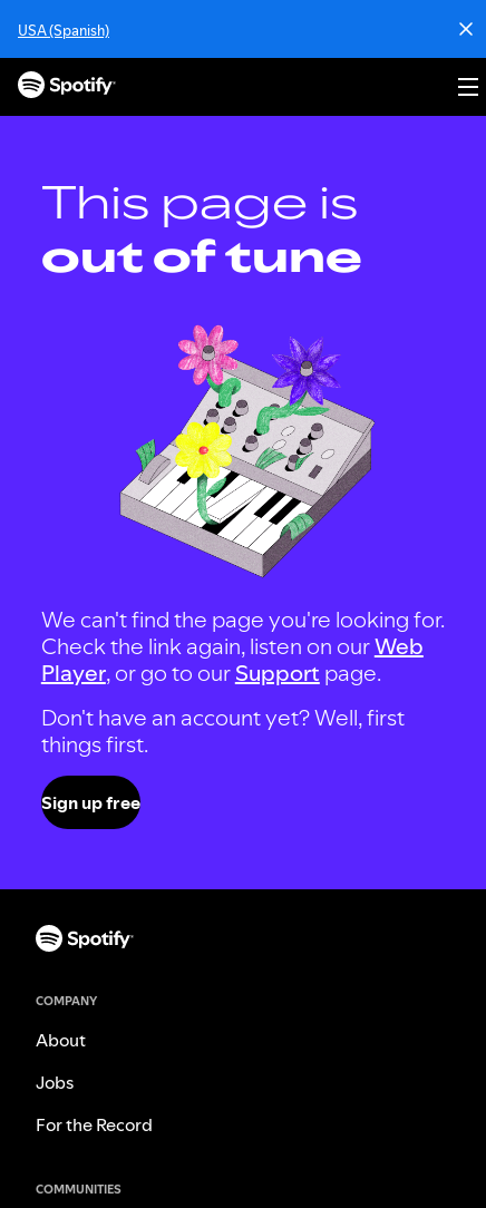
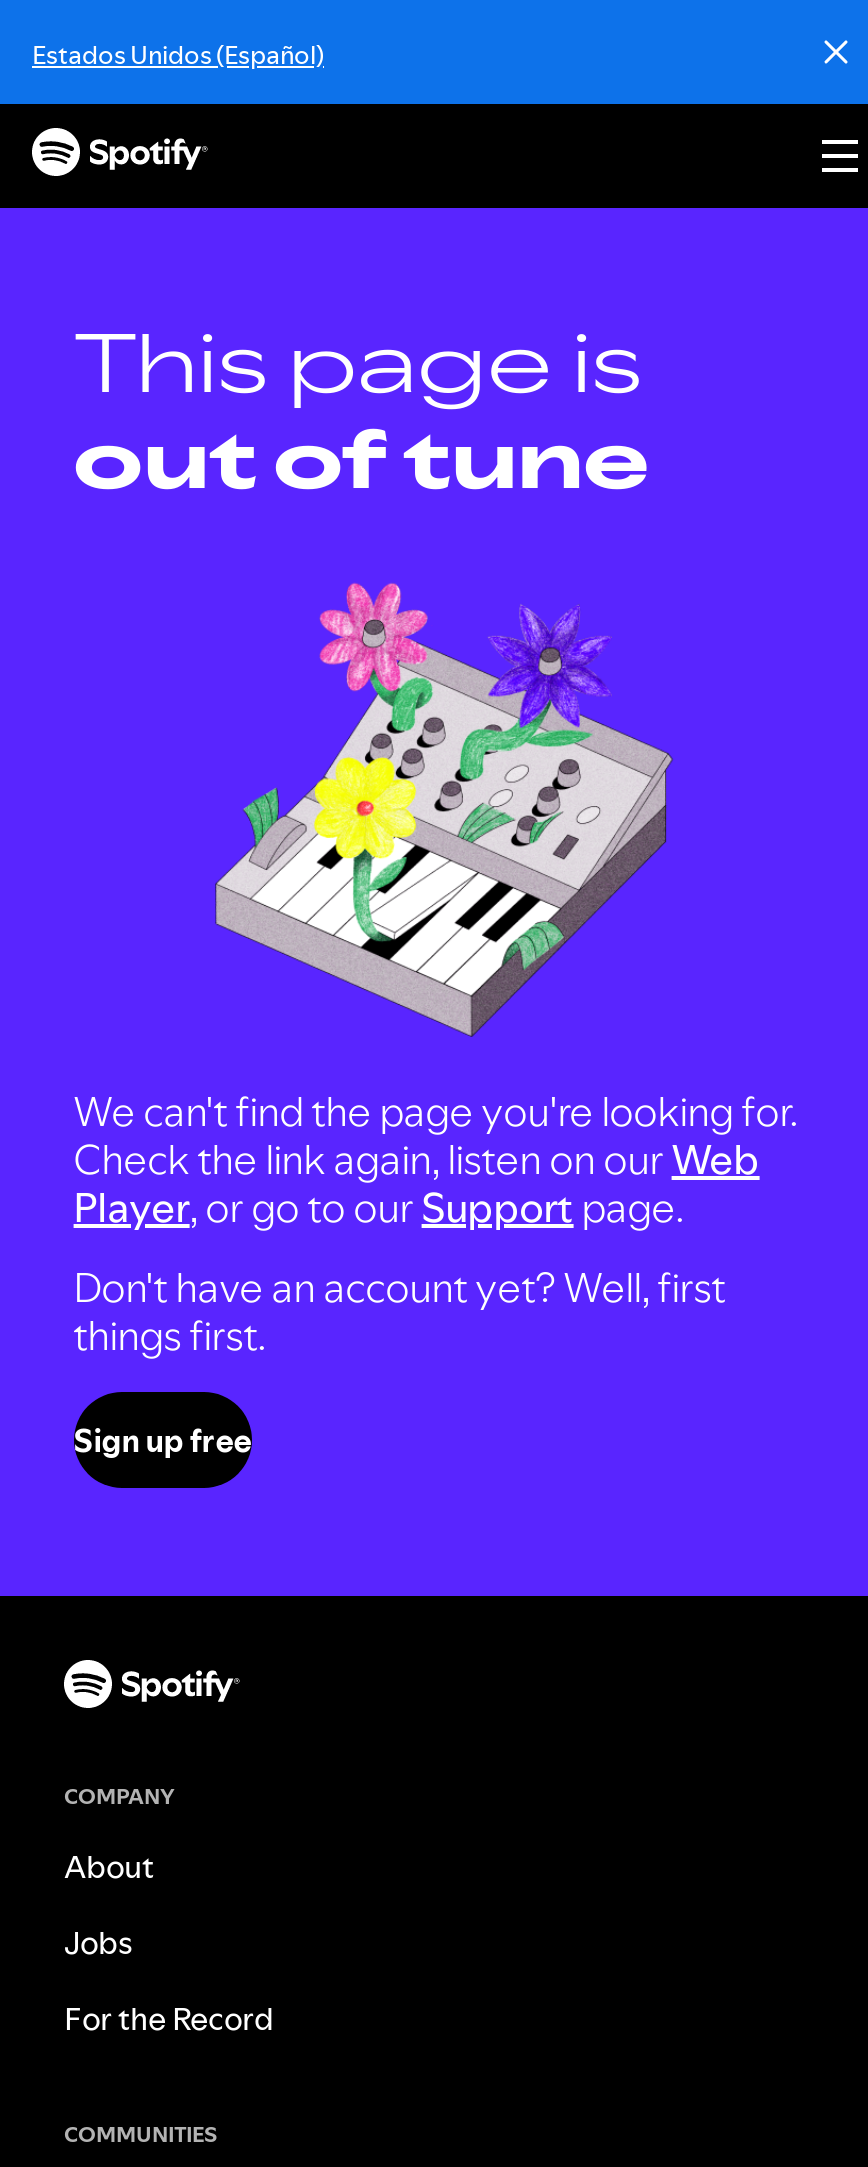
- USA (Spanish)
+ Estados Unidos (Español)
